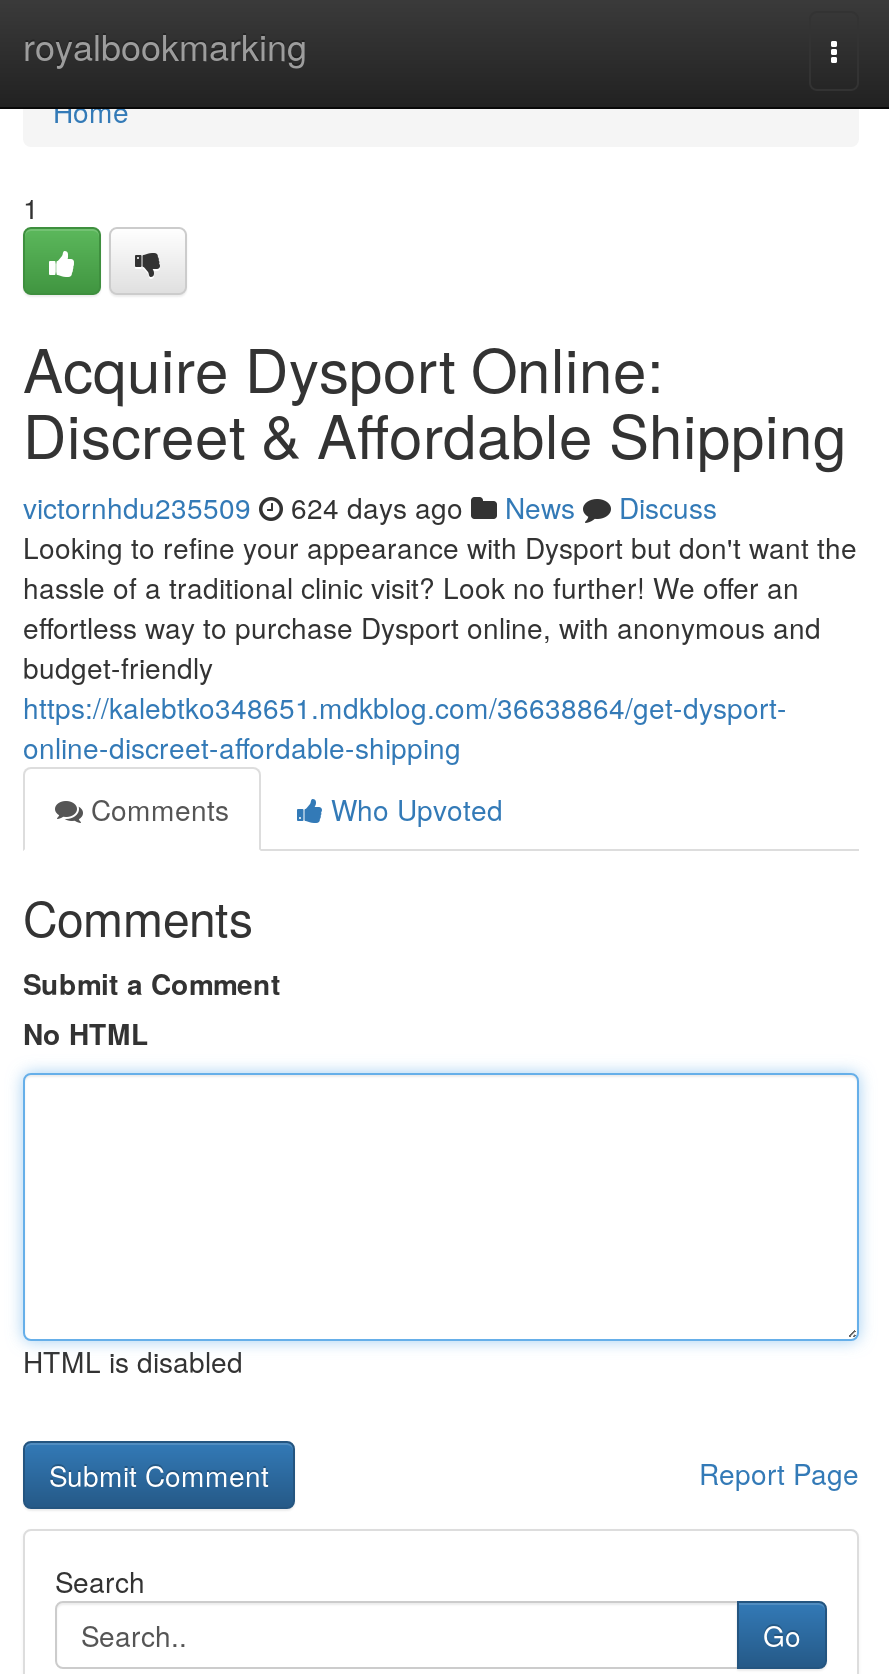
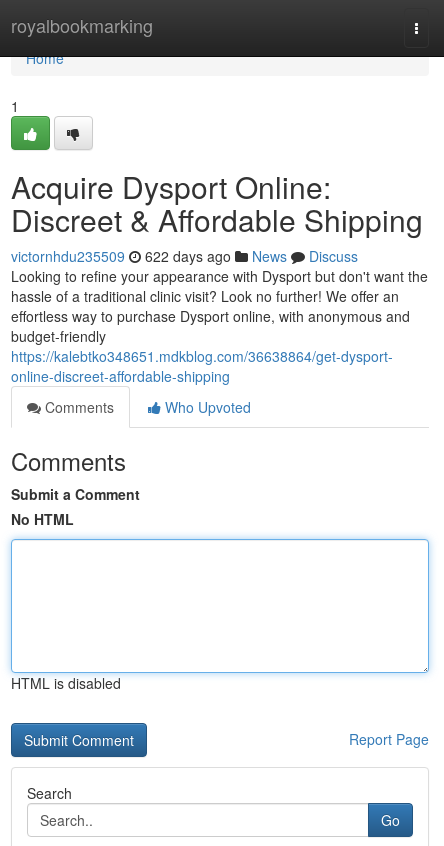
- victornhdu235509 624 days ago News Discuss
+ victornhdu235509 622 days ago News Discuss
